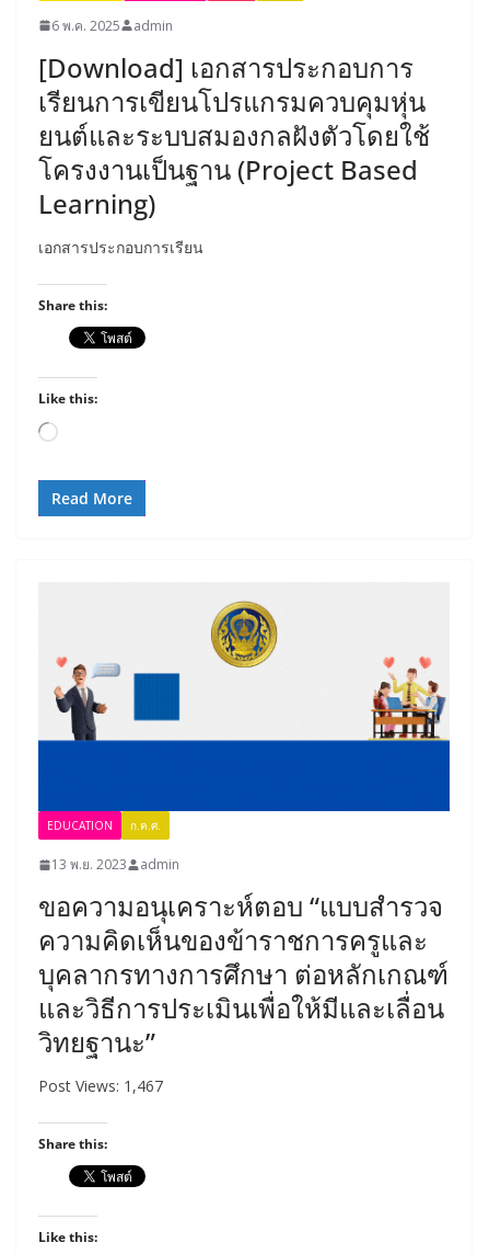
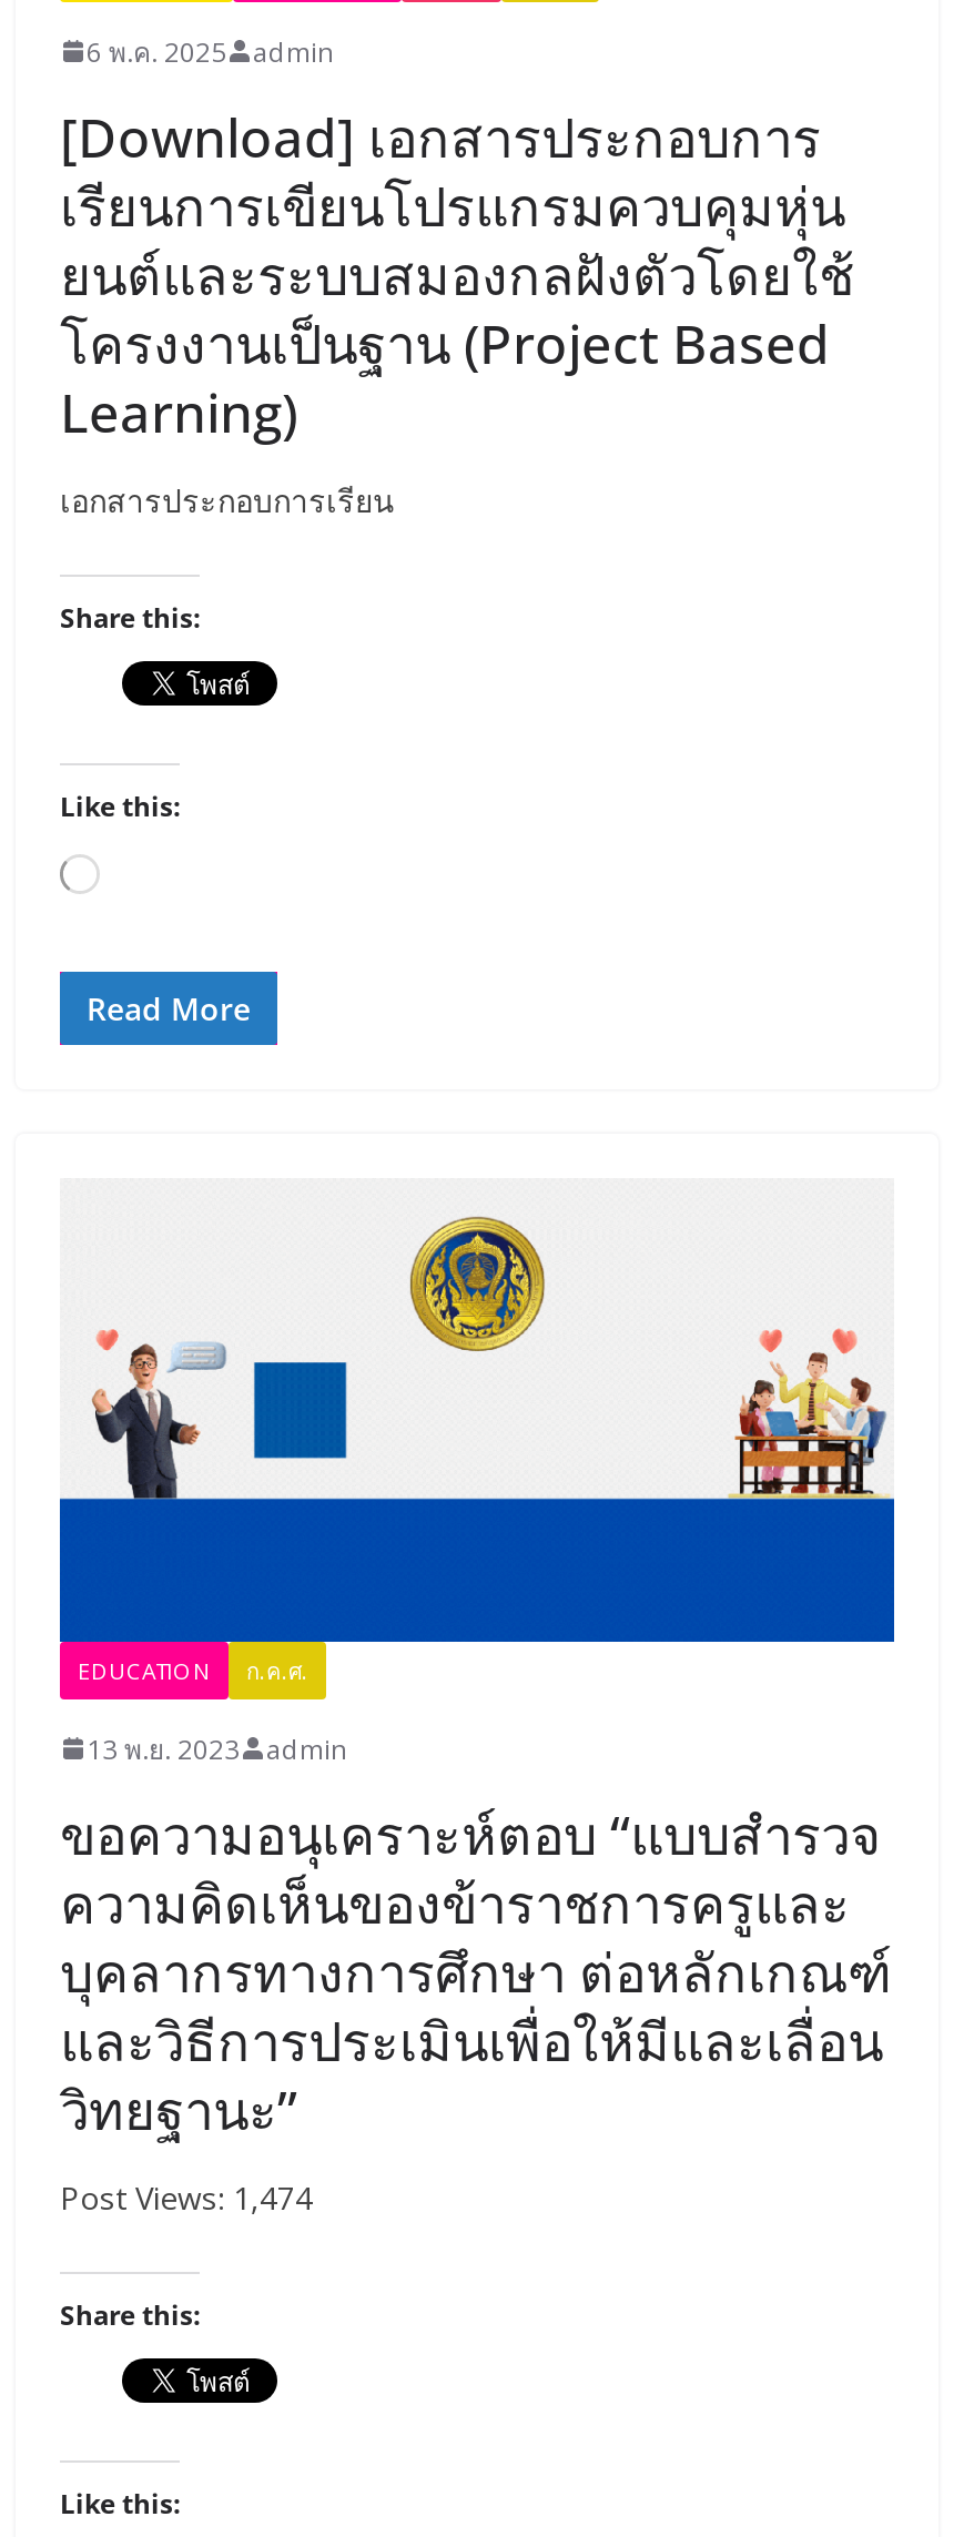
- Post Views: 1,467
+ Post Views: 1,474
